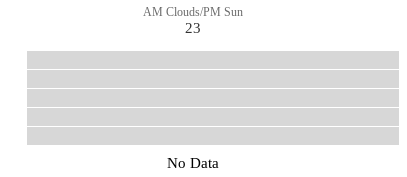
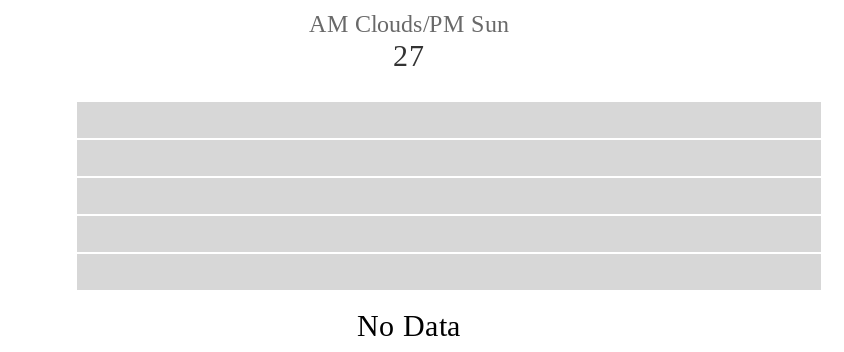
- 23
+ 27
